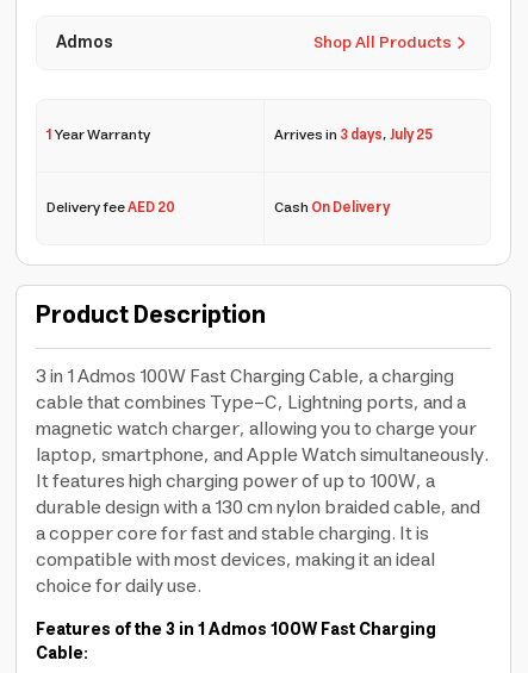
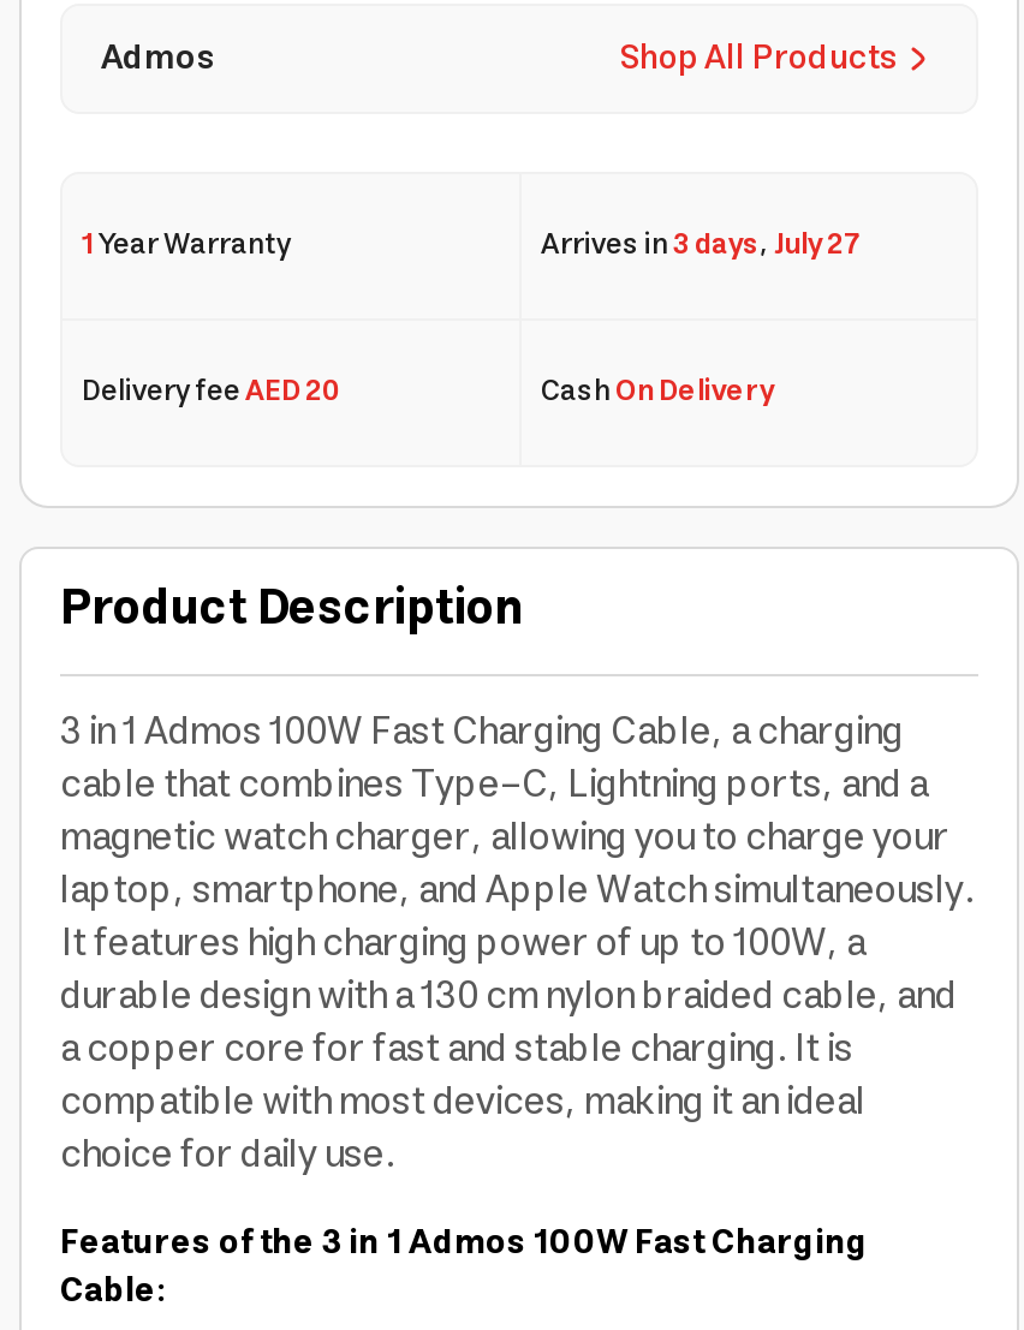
- Arrives in3 days, July 25
+ Arrives in3 days, July 27
